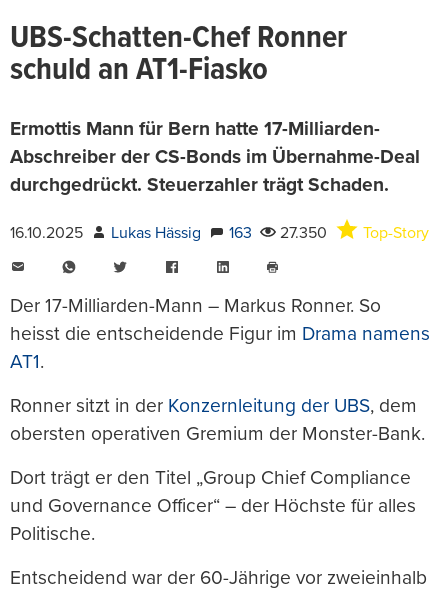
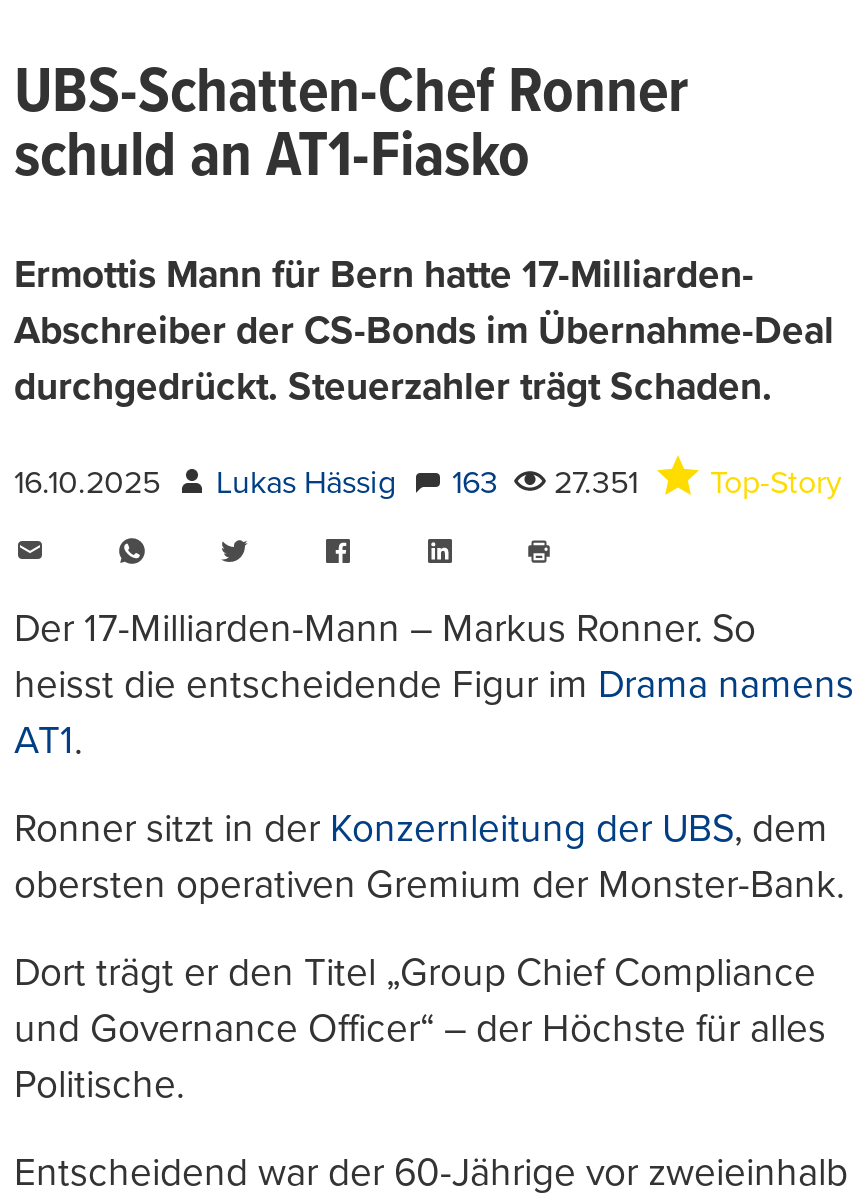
- 16.10.2025 Lukas Hässig 163 27.350 Top-Story
+ 16.10.2025 Lukas Hässig 163 27.351 Top-Story
